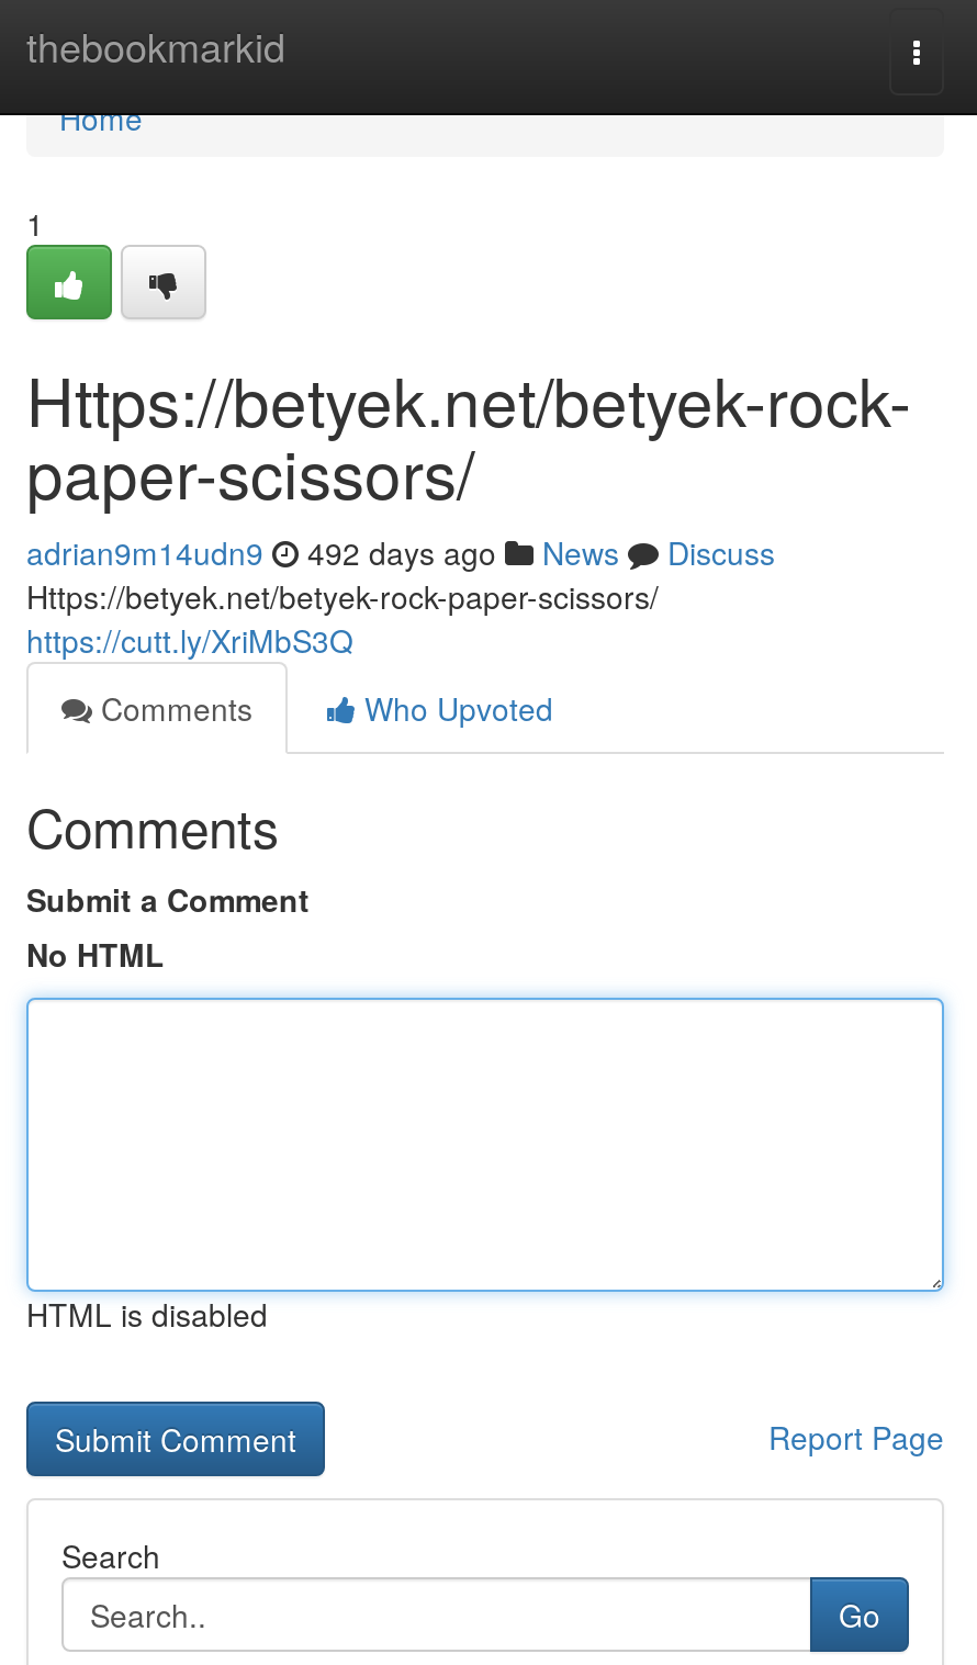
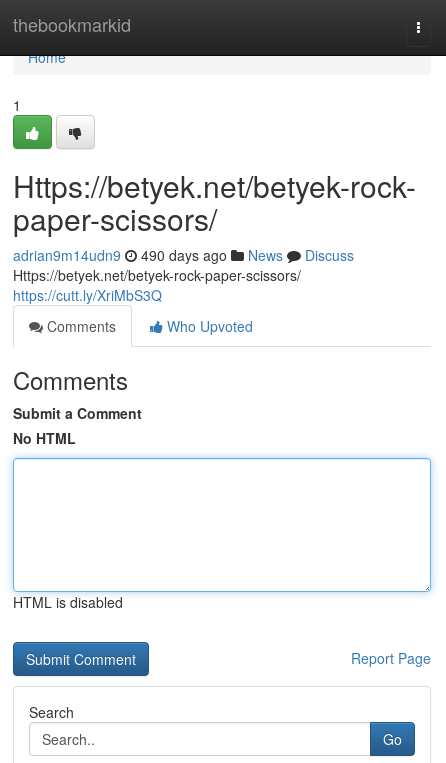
- adrian9m14udn9 492 days ago News Discuss
+ adrian9m14udn9 490 days ago News Discuss
